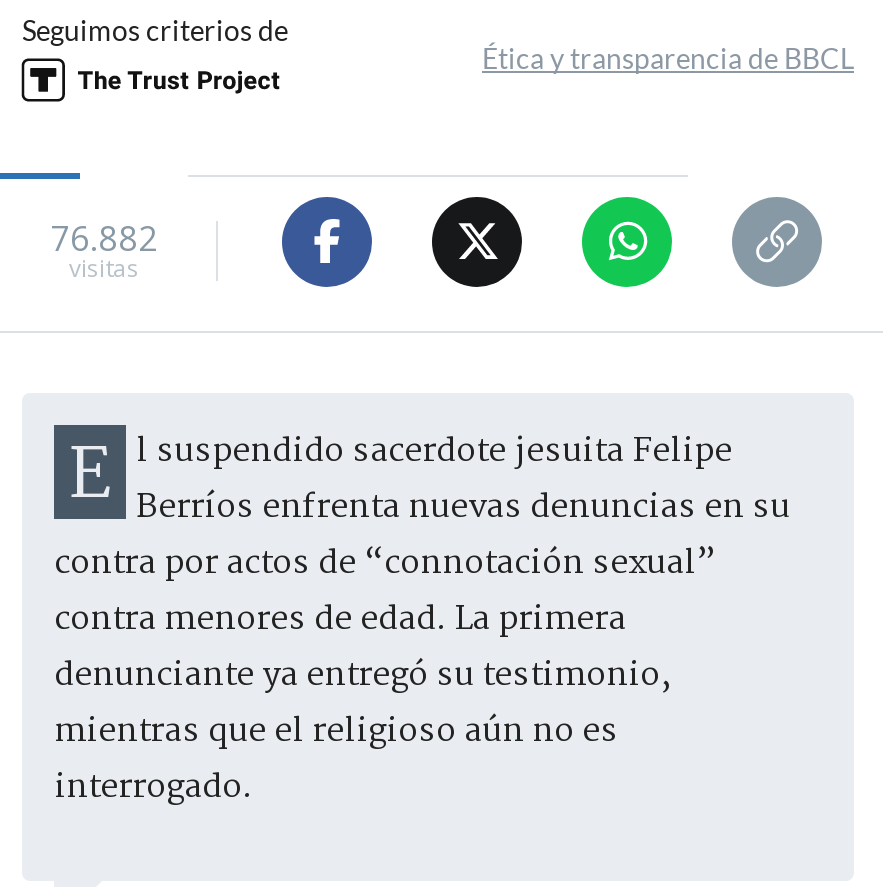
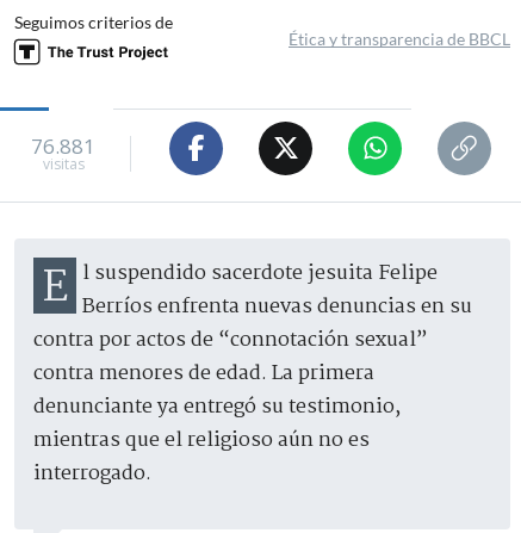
- 76.882
+ 76.881
